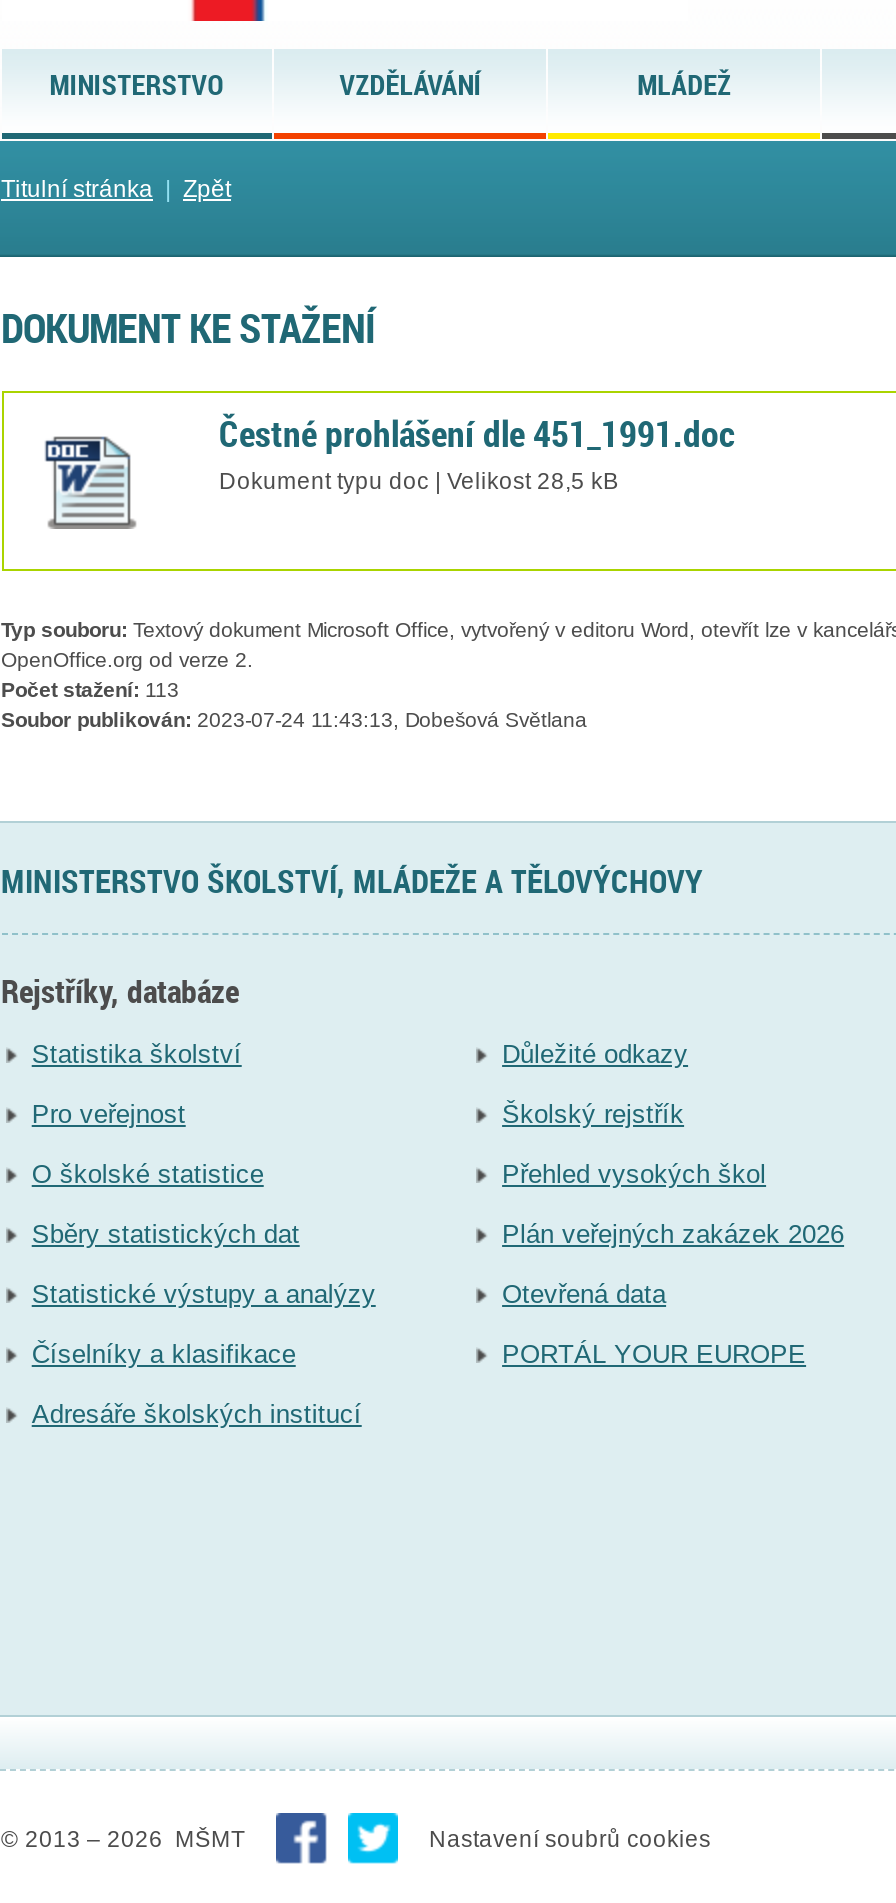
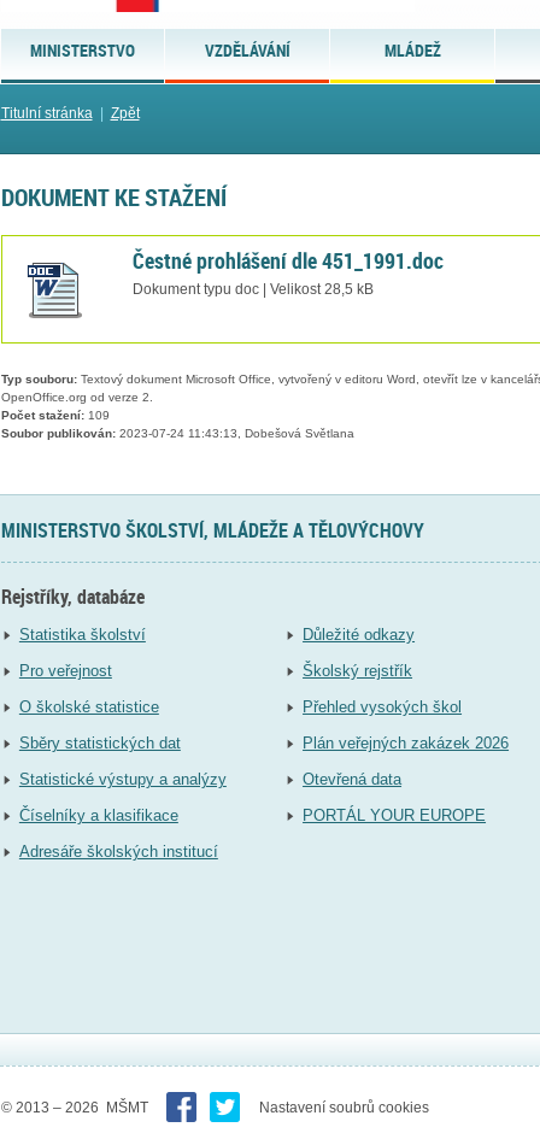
- Počet stažení: 113
+ Počet stažení: 109
